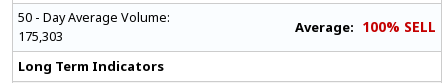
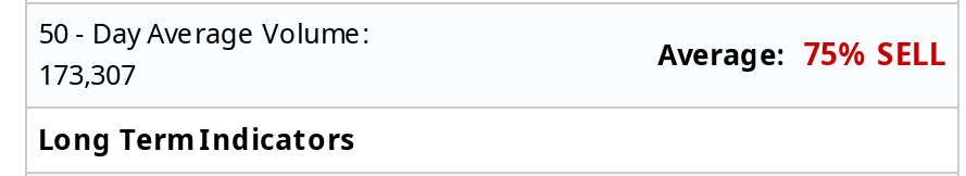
- Average: 100% SELL
+ Average: 75% SELL

- 175,303
+ 173,307
